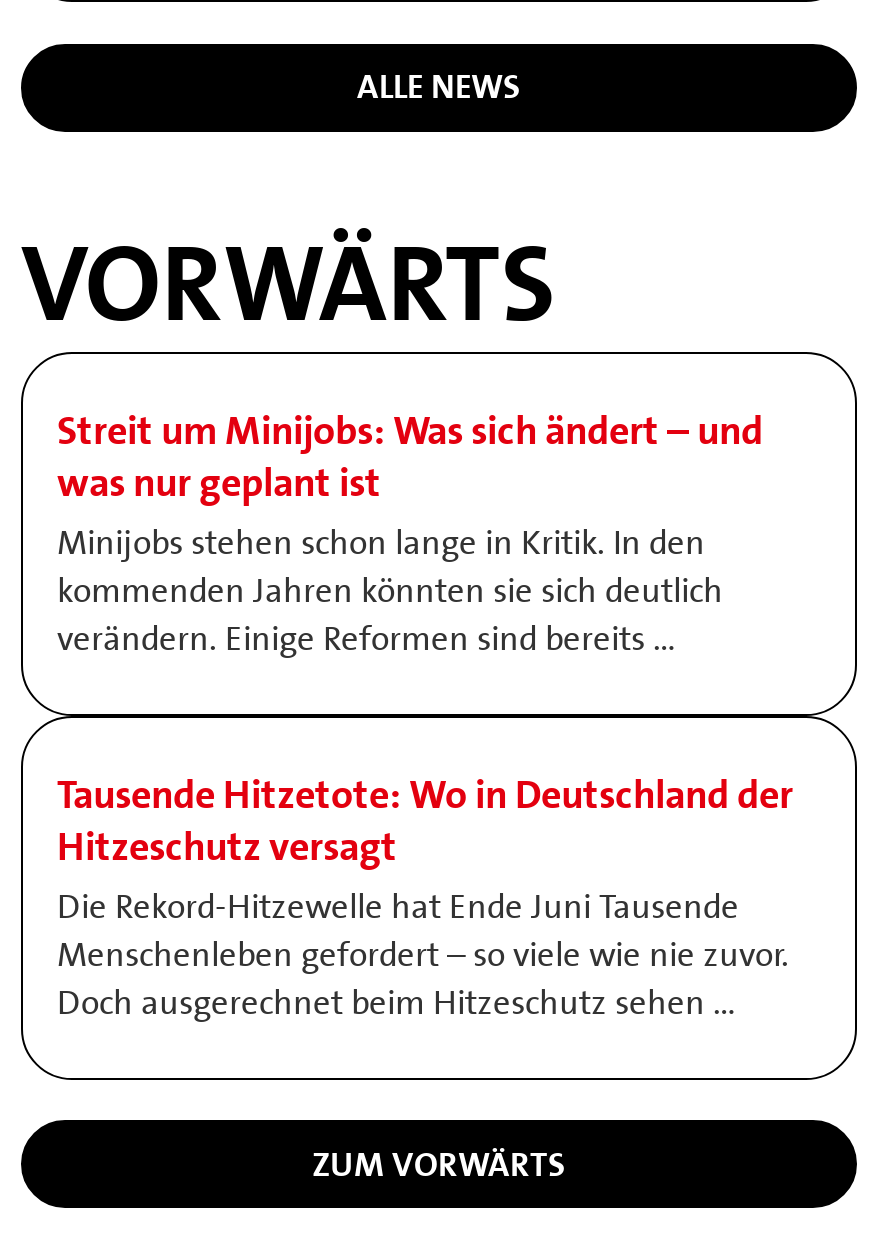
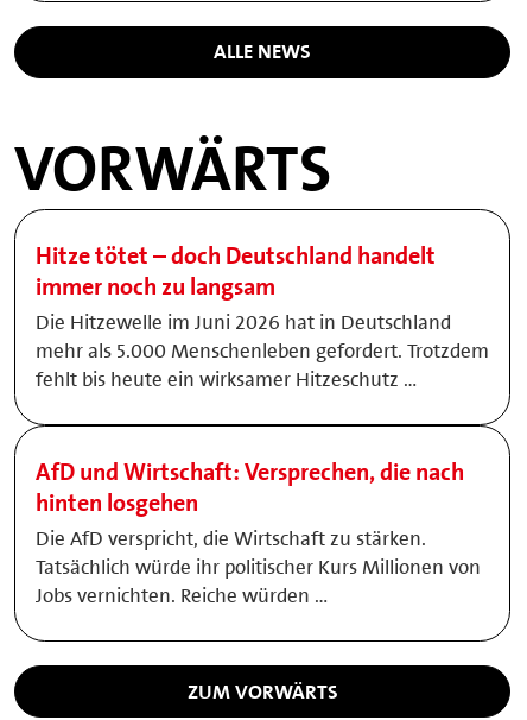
- Streit um Minijobs: Was sich ändert – und
- was nur geplant ist
- Minijobs stehen schon lange in Kritik. In den
- kommenden Jahren könnten sie sich deutlich
- verändern. Einige Reformen sind bereits …
+ Hitze tötet – doch Deutschland handelt
+ immer noch zu langsam
+ Die Hitzewelle im Juni 2026 hat in Deutschland
+ mehr als 5.000 Menschenleben gefordert. Trotzdem
+ fehlt bis heute ein wirksamer Hitzeschutz …

- Tausende Hitzetote: Wo in Deutschland der
- Hitzeschutz versagt
- Die Rekord-Hitzewelle hat Ende Juni Tausende
- Menschenleben gefordert – so viele wie nie zuvor.
- Doch ausgerechnet beim Hitzeschutz sehen …
+ AfD und Wirtschaft: Versprechen, die nach
+ hinten losgehen
+ Die AfD verspricht, die Wirtschaft zu stärken.
+ Tatsächlich würde ihr politischer Kurs Millionen von
+ Jobs vernichten. Reiche würden …
